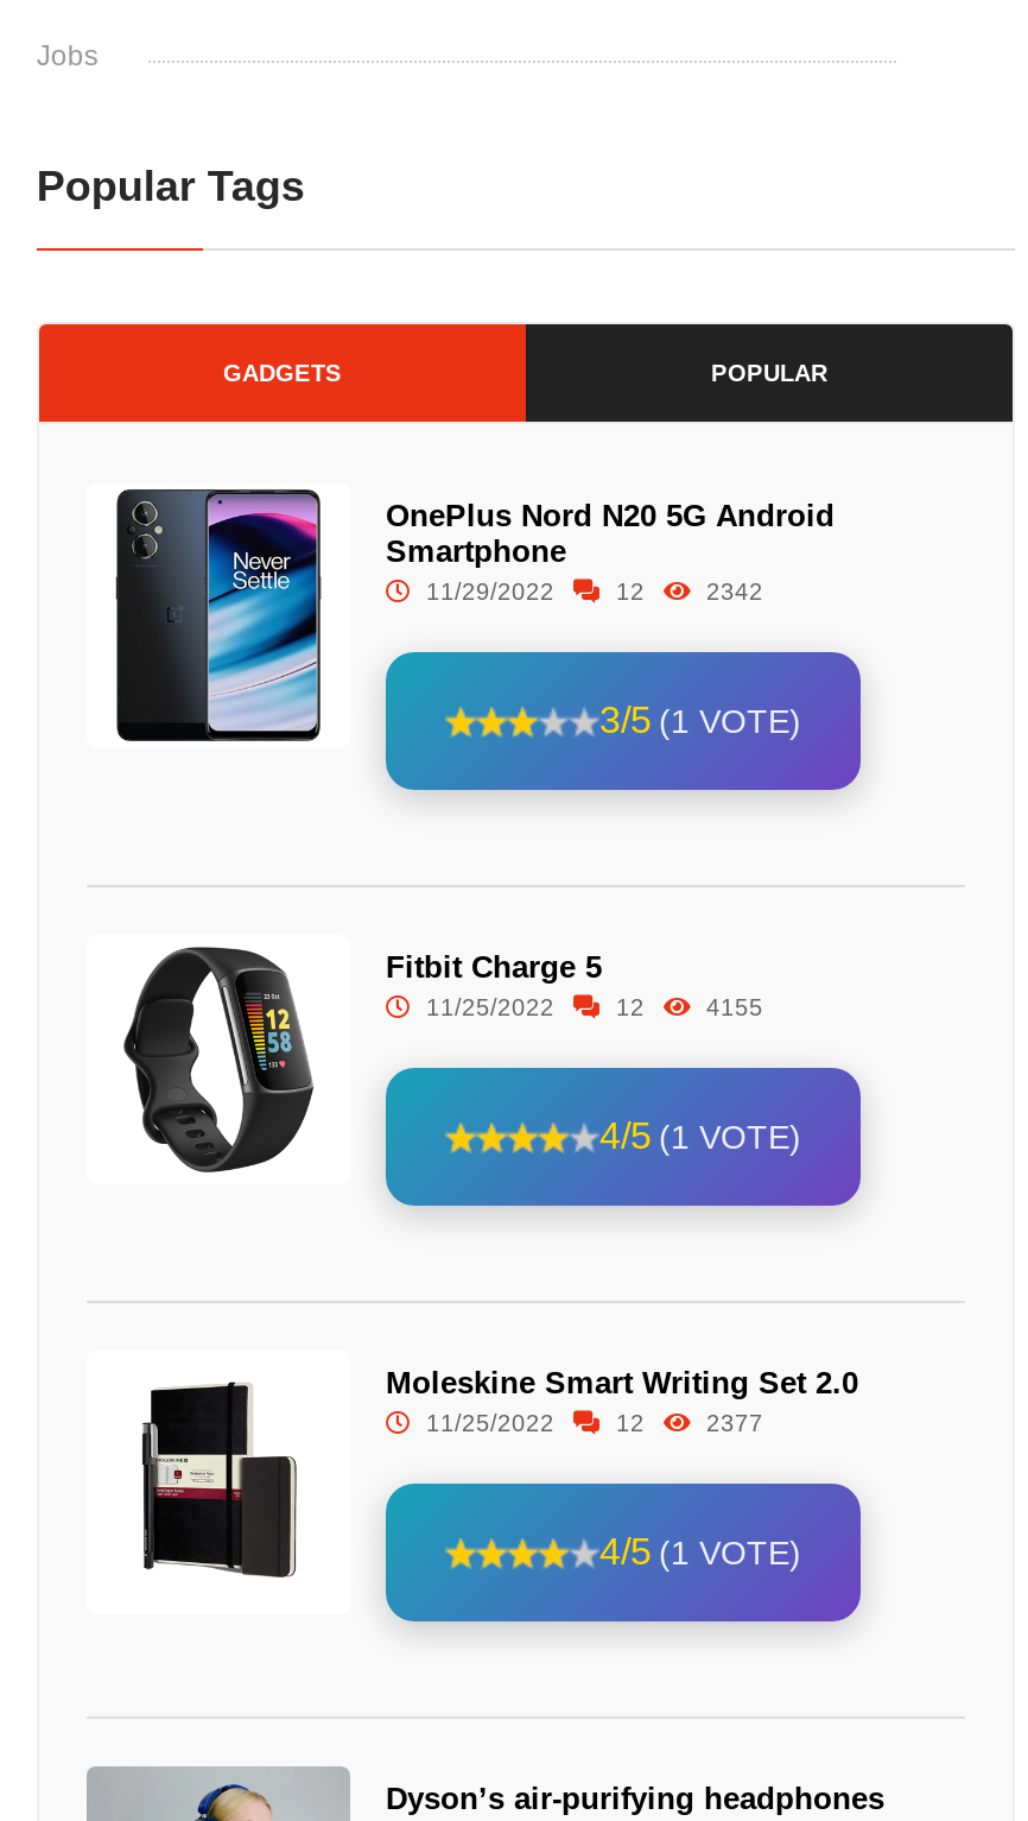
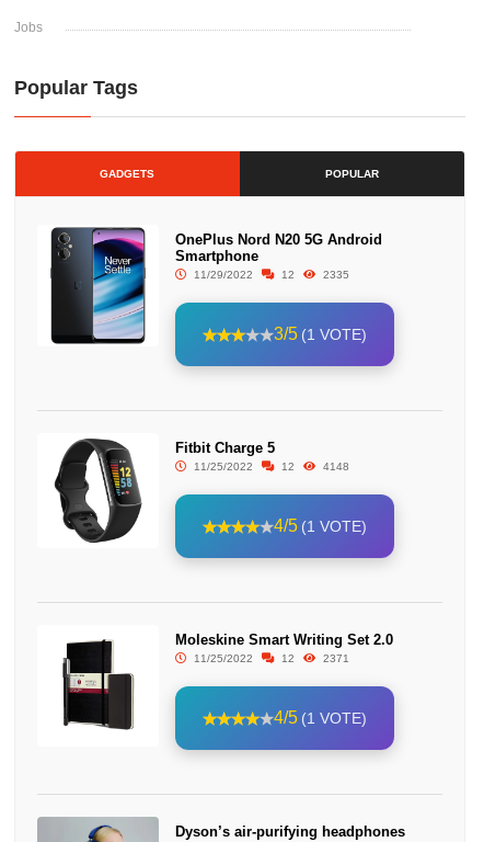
- 2342
+ 2335

- 4155
+ 4148

- 2377
+ 2371
